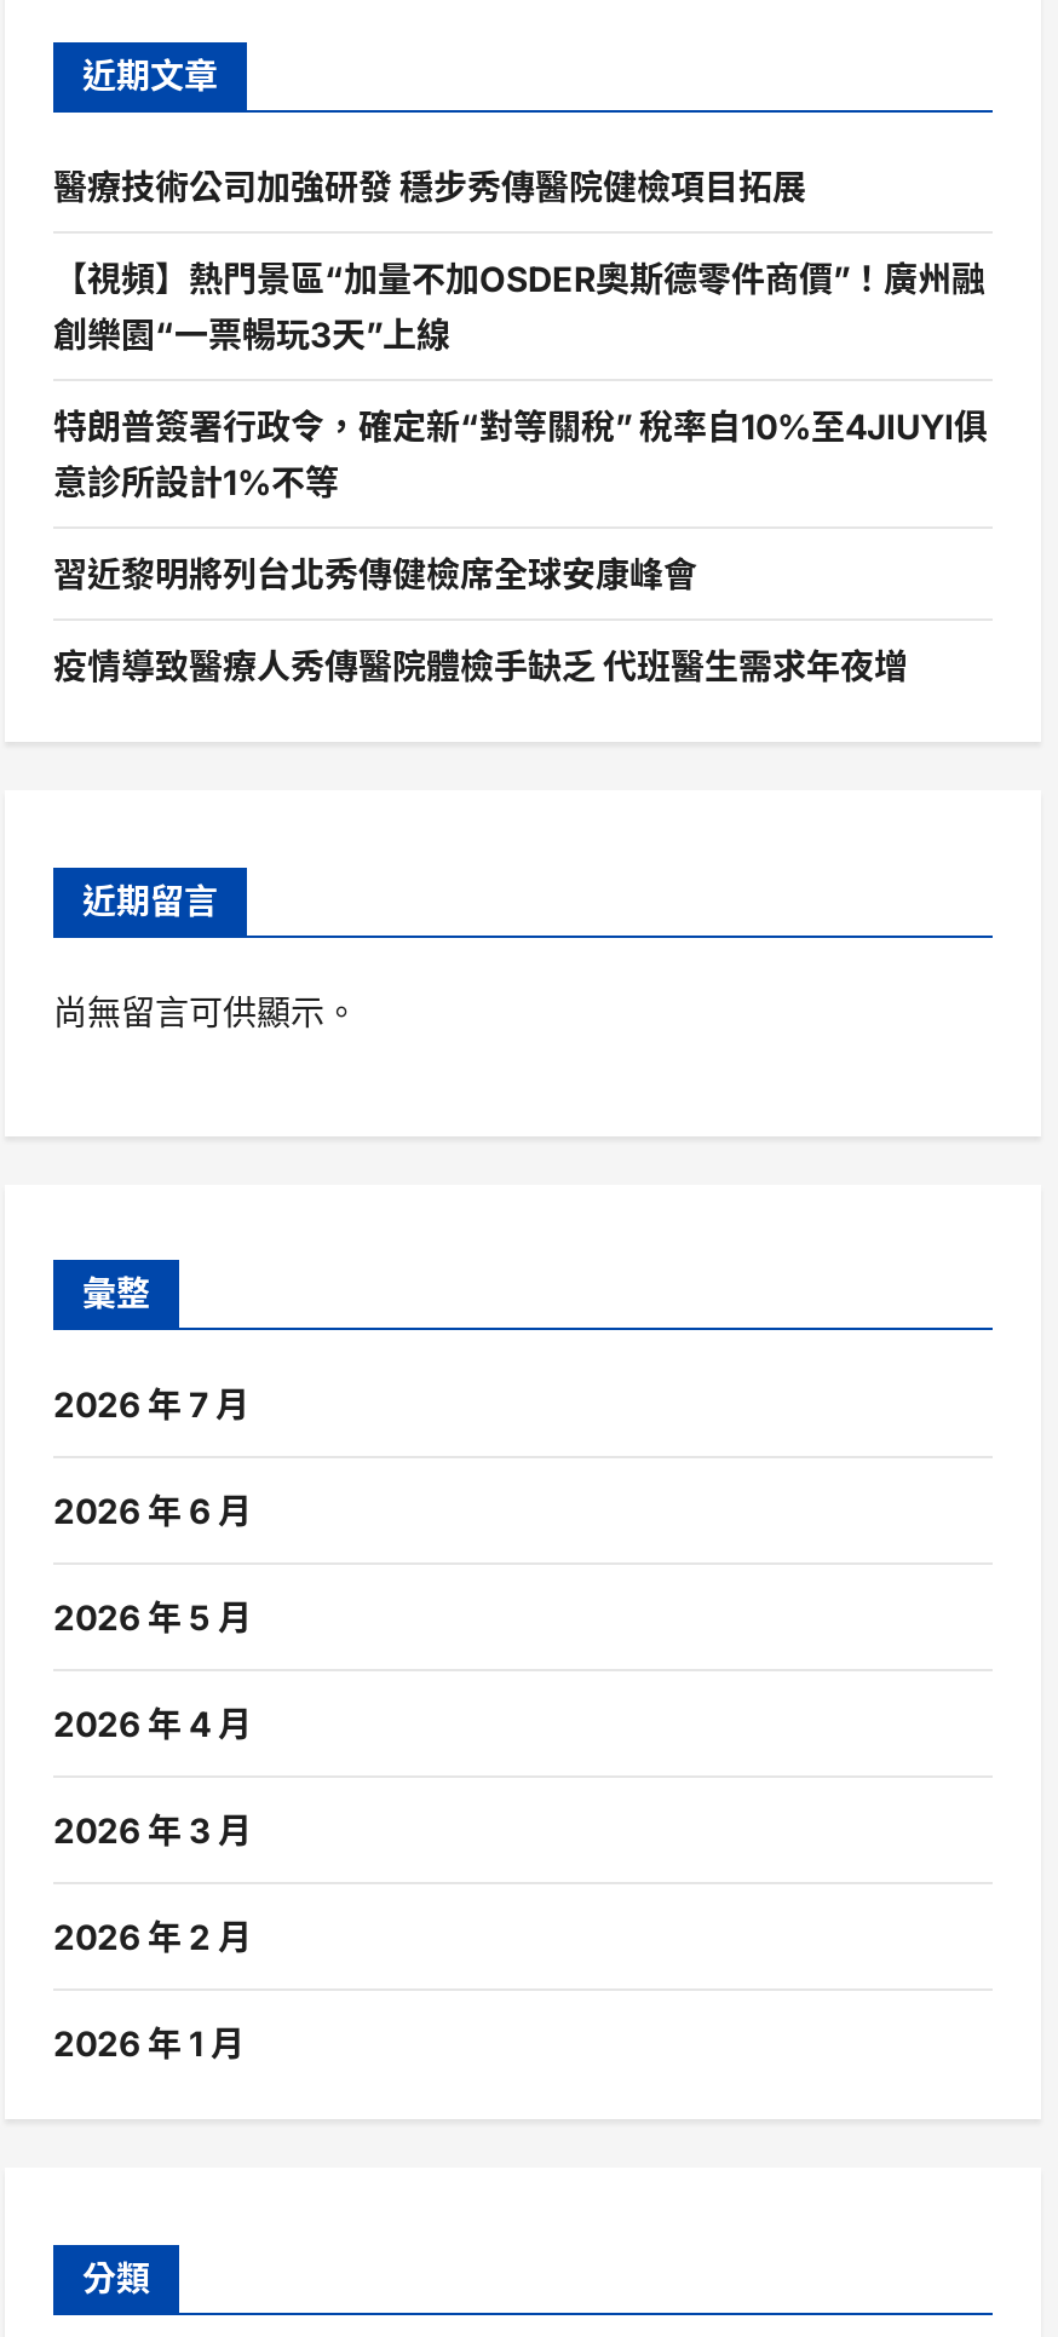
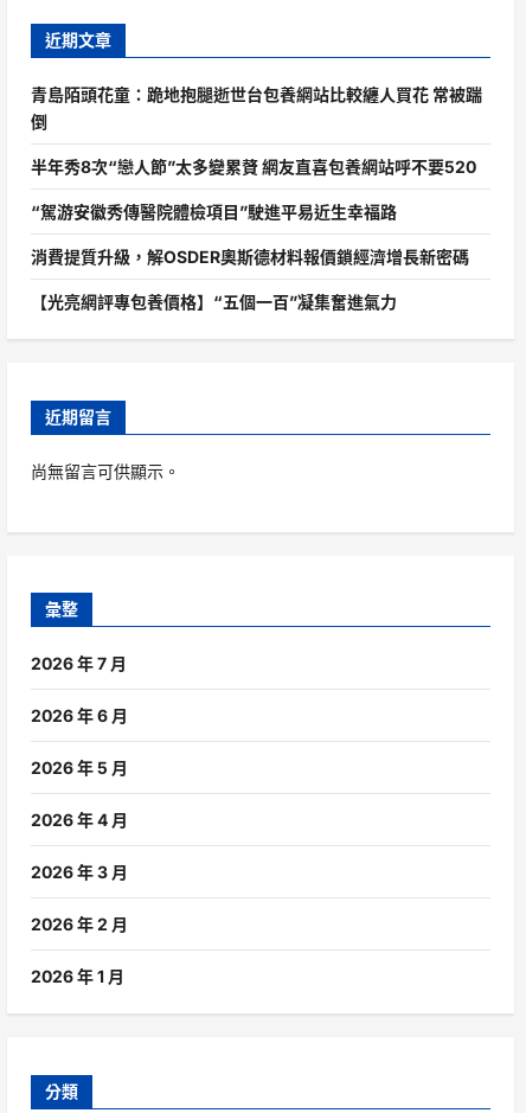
- 醫療技術公司加強研發 穩步秀傳醫院健檢項目拓展
+ 青島陌頭花童：跪地抱腿逝世台包養網站比較纏人買花 常被踹
+ 倒

- 【視頻】熱門景區“加量不加OSDER奧斯德零件商價”！廣州融
- 創樂園“一票暢玩3天”上線
+ 半年秀8次“戀人節”太多變累贅 網友直喜包養網站呼不要520

- 特朗普簽署行政令，確定新“對等關稅” 稅率自10%至4JIUYI俱
- 意診所設計1%不等
+ “駕游安徽秀傳醫院體檢項目”駛進平易近生幸福路

- 習近黎明將列台北秀傳健檢席全球安康峰會
+ 消費提質升級，解OSDER奧斯德材料報價鎖經濟增長新密碼

- 疫情導致醫療人秀傳醫院體檢手缺乏 代班醫生需求年夜增
+ 【光亮網評專包養價格】“五個一百”凝集奮進氣力
